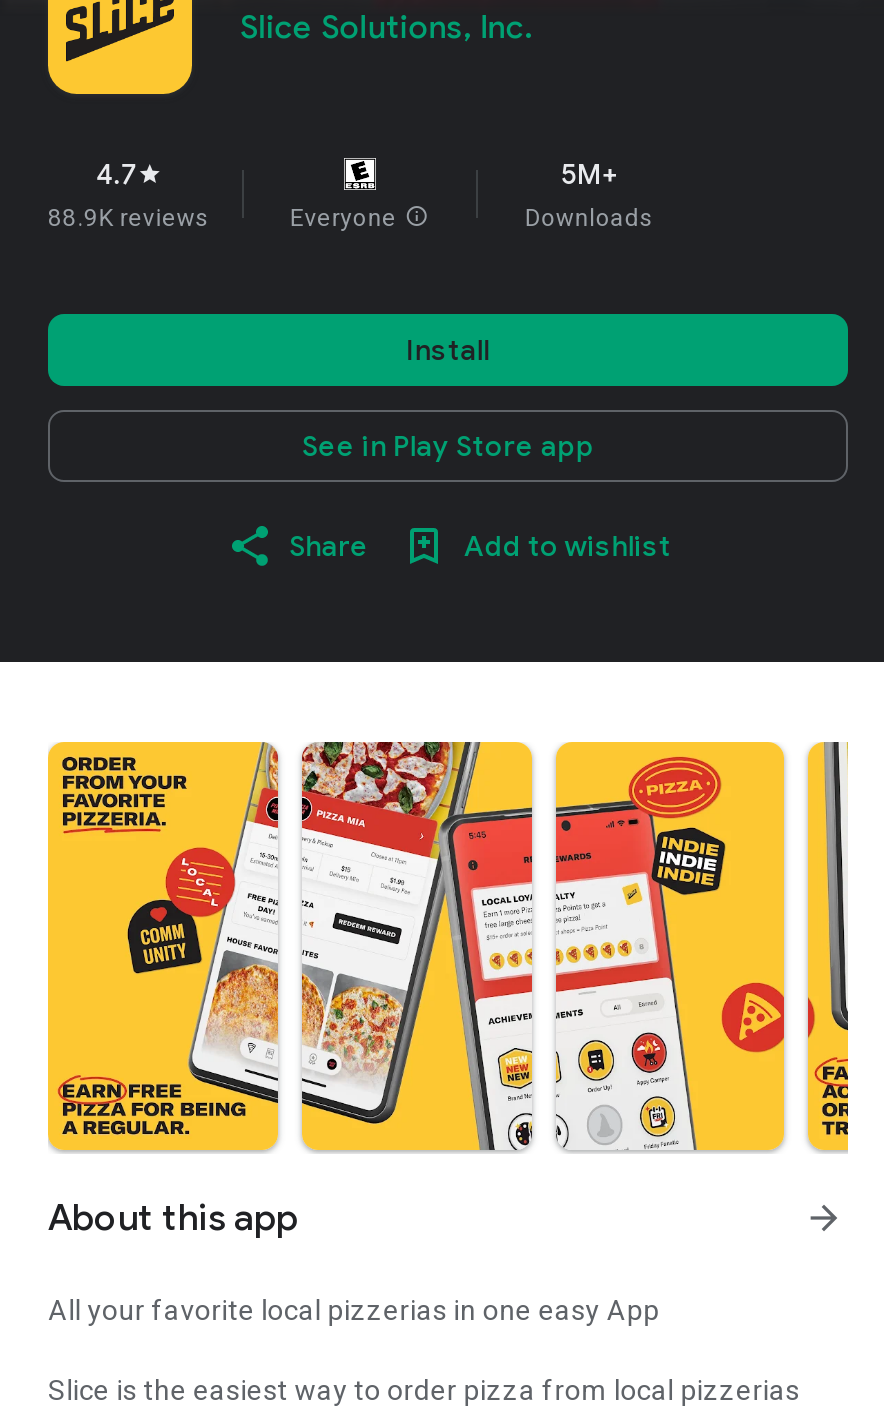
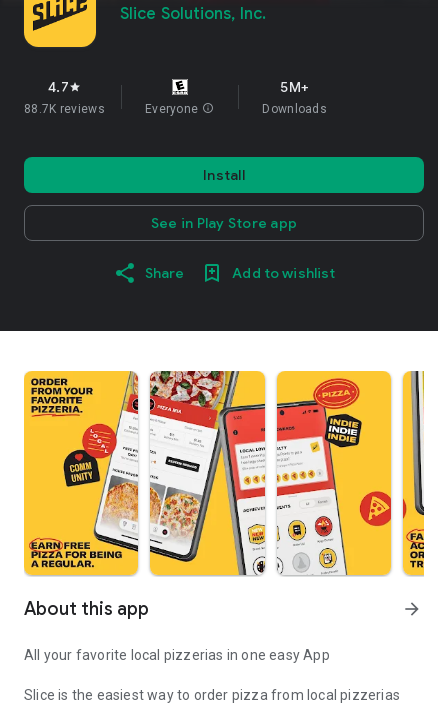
- 88.9K reviews
+ 88.7K reviews
